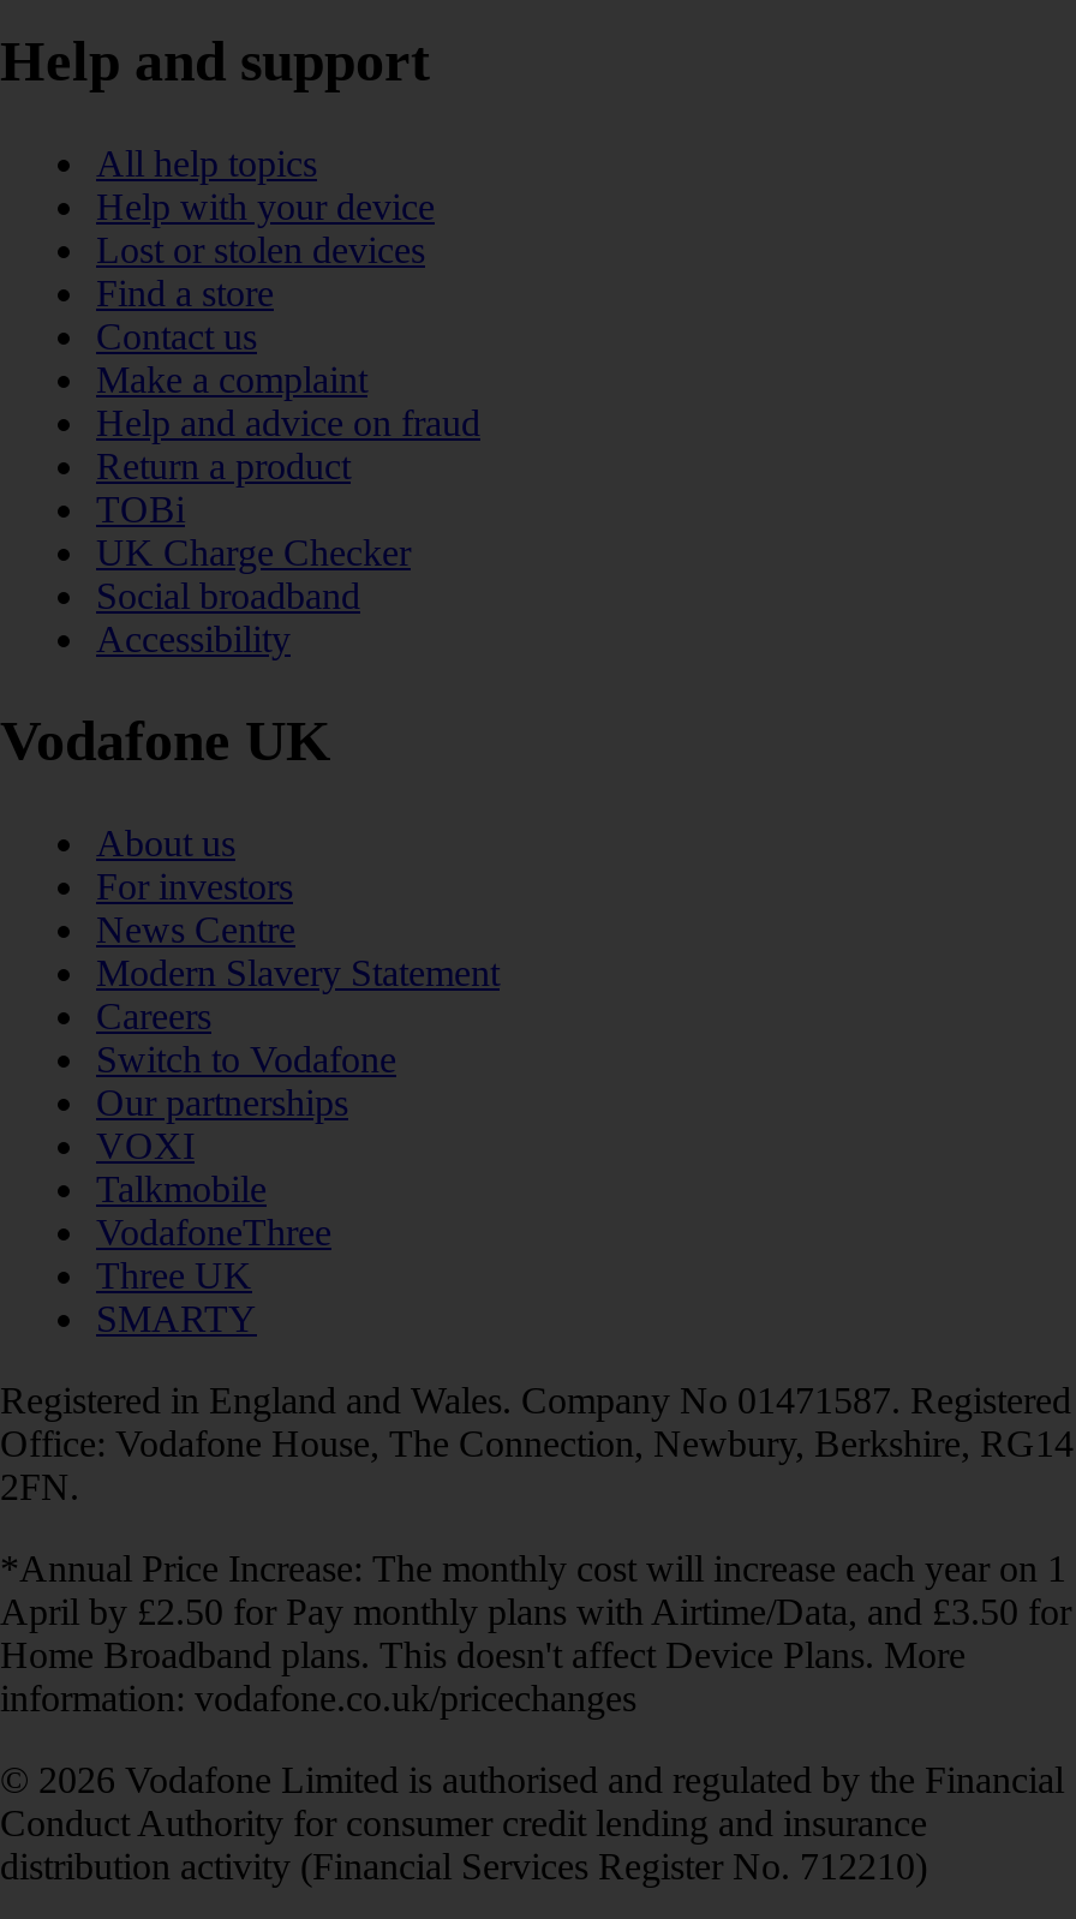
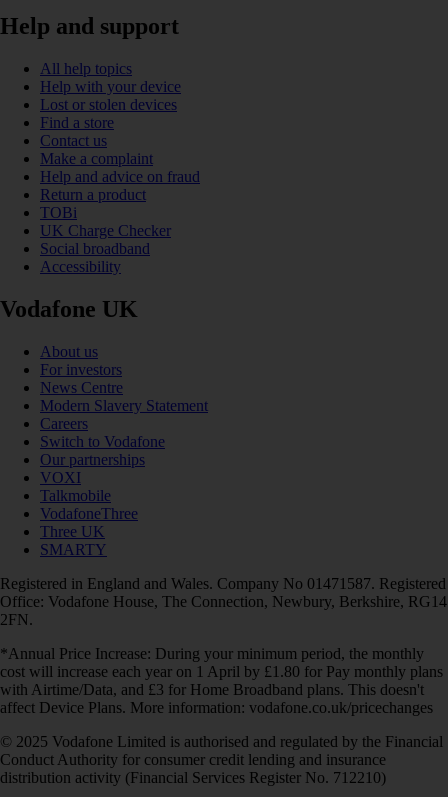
- *Annual Price Increase: The monthly cost will increase each year on 1
- April by £2.50 for Pay monthly plans with Airtime/Data, and £3.50 for
- Home Broadband plans. This doesn't affect Device Plans. More
- information: vodafone.co.uk/pricechanges
+ *Annual Price Increase: During your minimum period, the monthly
+ cost will increase each year on 1 April by £1.80 for Pay monthly plans
+ with Airtime/Data, and £3 for Home Broadband plans. This doesn't
+ affect Device Plans. More information: vodafone.co.uk/pricechanges

- © 2026 Vodafone Limited is authorised and regulated by the Financial
+ © 2025 Vodafone Limited is authorised and regulated by the Financial
